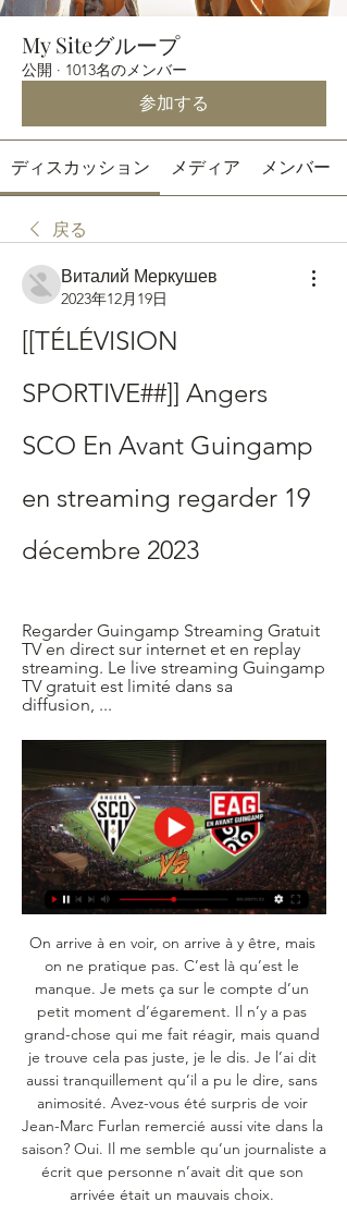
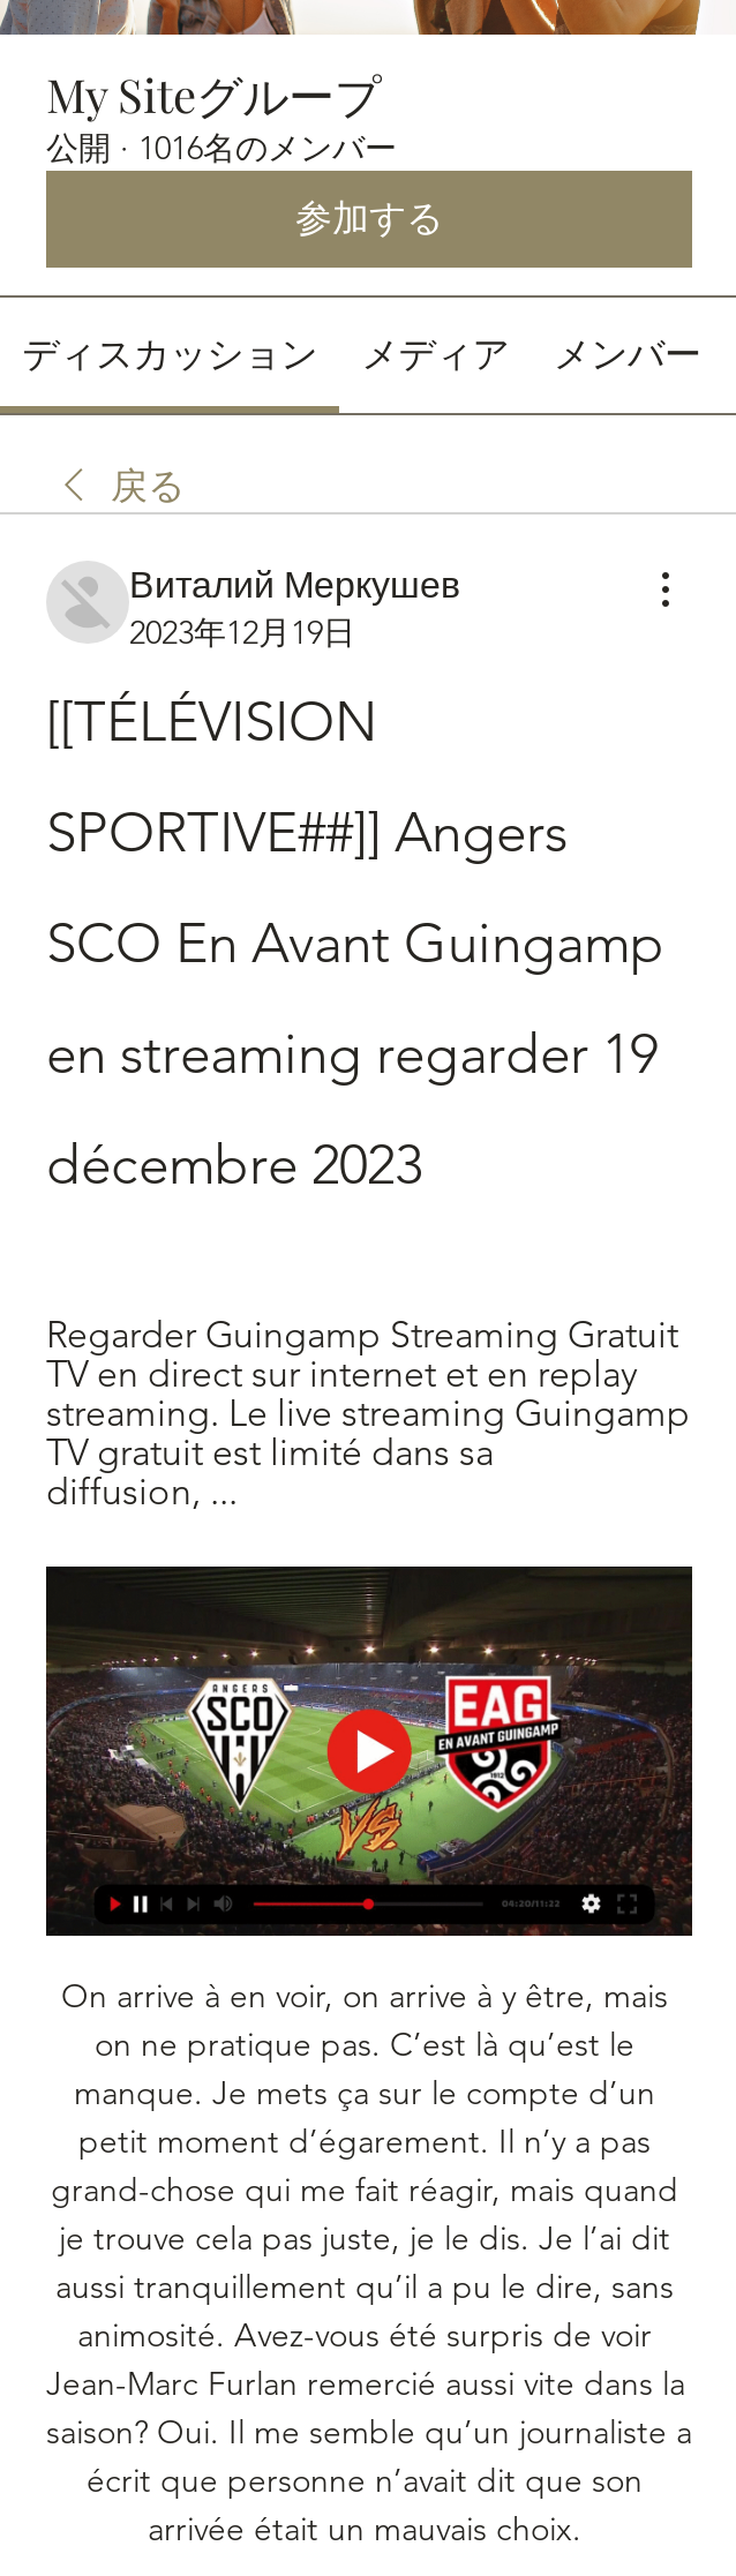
- 公開 · 1013名のメンバー
+ 公開 · 1016名のメンバー
